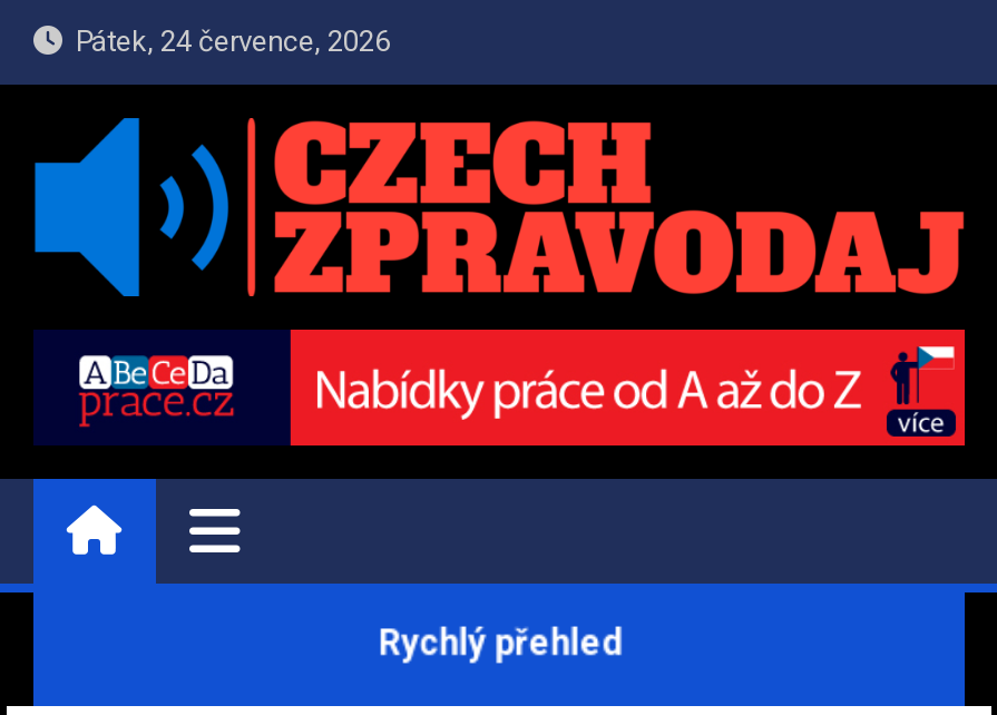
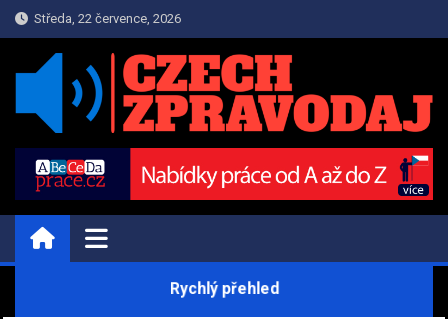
- Pátek, 24 července, 2026
+ Středa, 22 července, 2026
